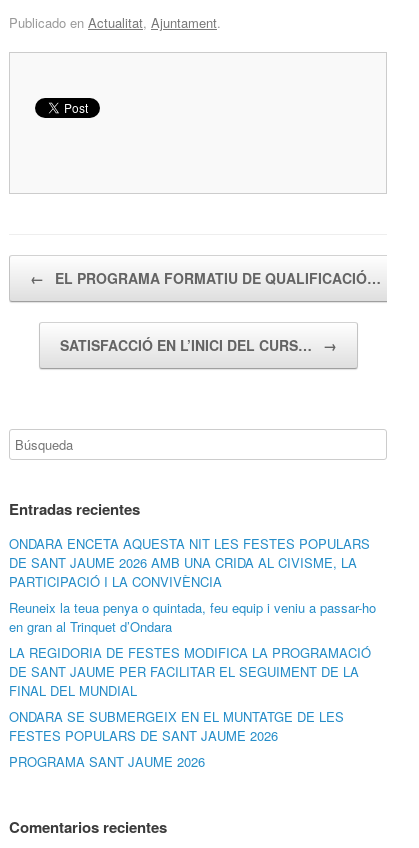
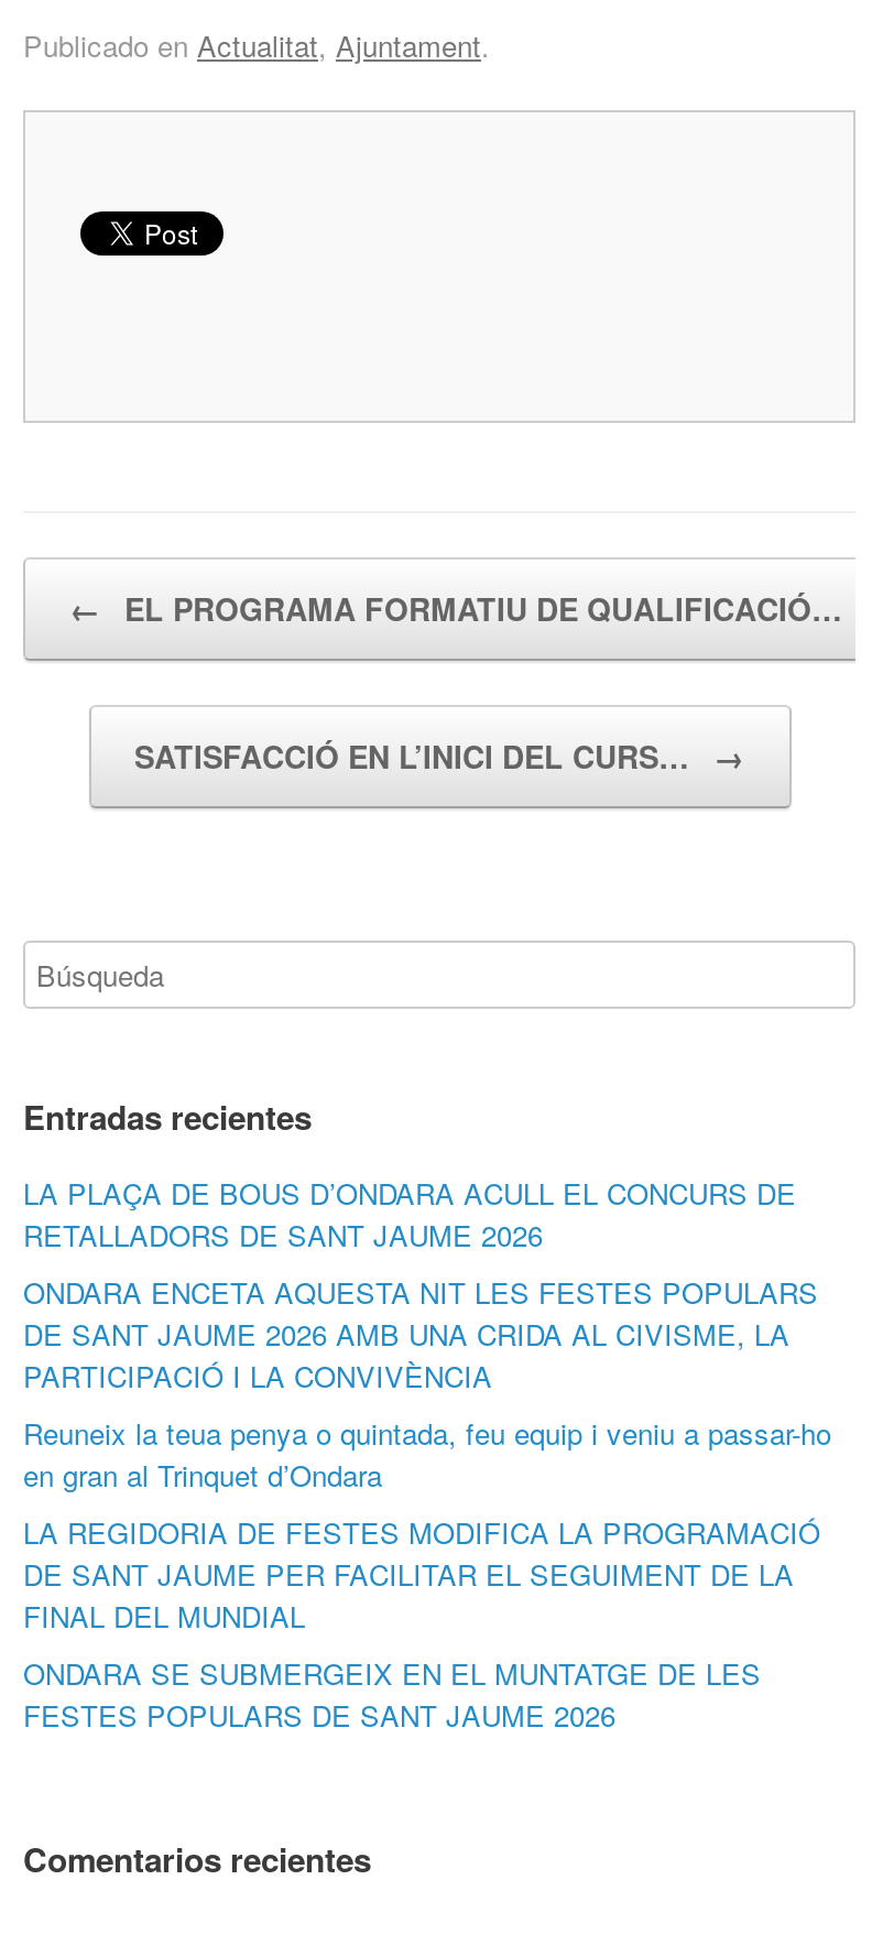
+ LA PLAÇA DE BOUS D’ONDARA ACULL EL CONCURS DE
+ RETALLADORS DE SANT JAUME 2026

moved down: ONDARA ENCETA AQUESTA NIT LES FESTES POPULARS | DE SANT JAUME 2026 AMB UNA CRIDA AL CIVISME, LA | PARTICIPACIÓ I LA CONVIVÈNCIA | ... | ONDARA SE SUBMERGEIX EN EL MUNTATGE DE LES | FESTES POPULARS DE SANT JAUME 2026

- PROGRAMA SANT JAUME 2026
